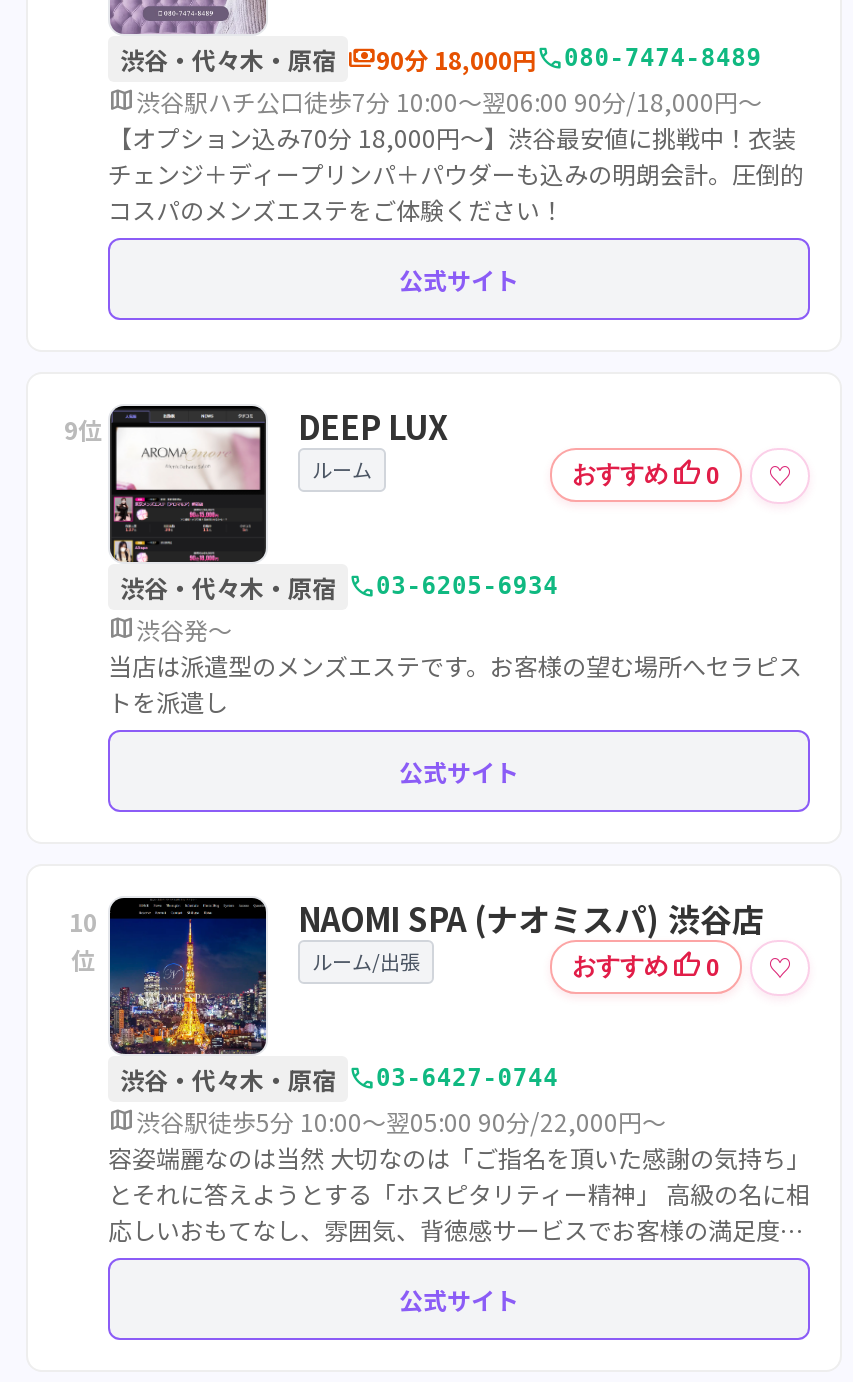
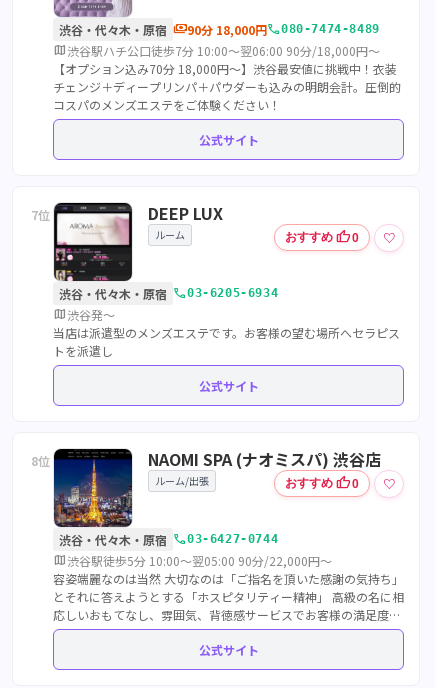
- 9位
+ 7位

- 10
- 位
+ 8位
